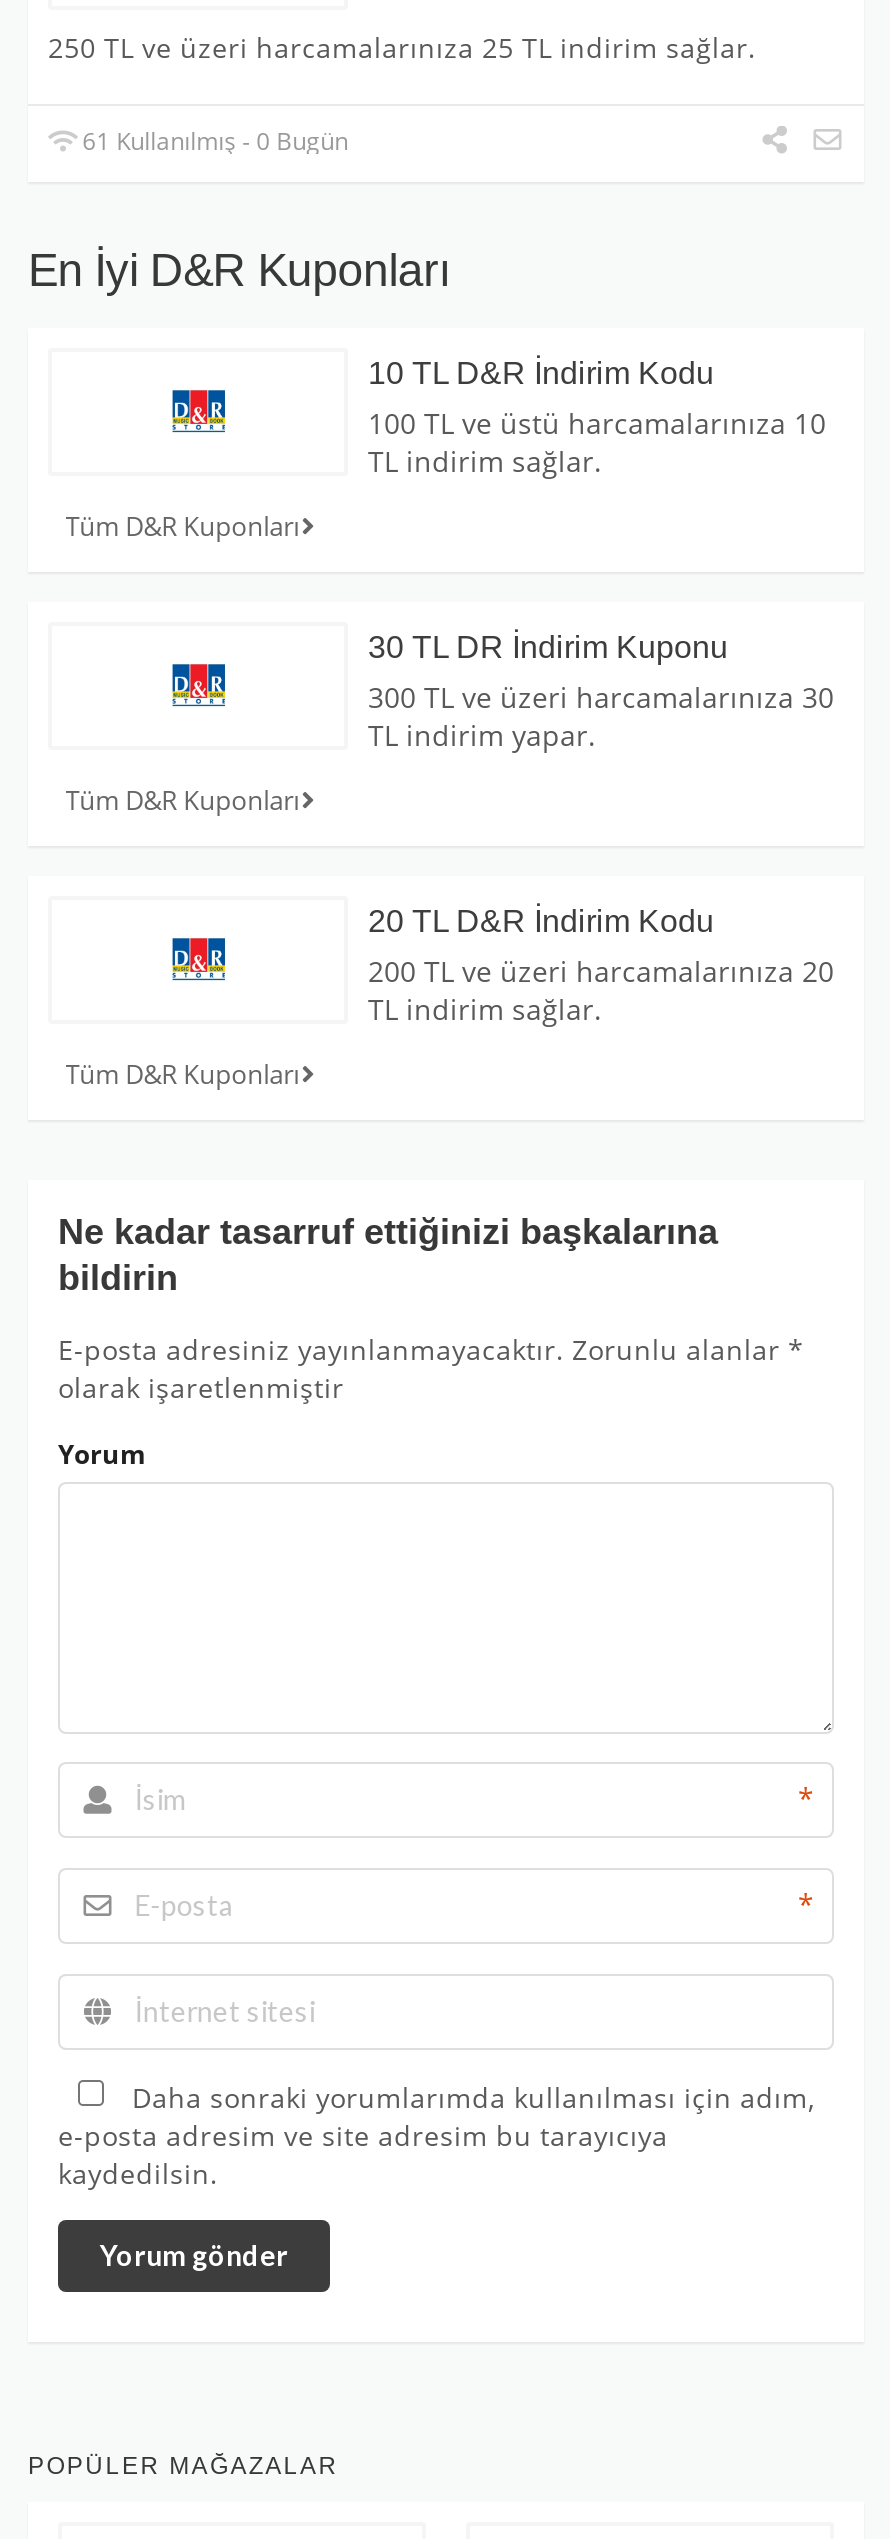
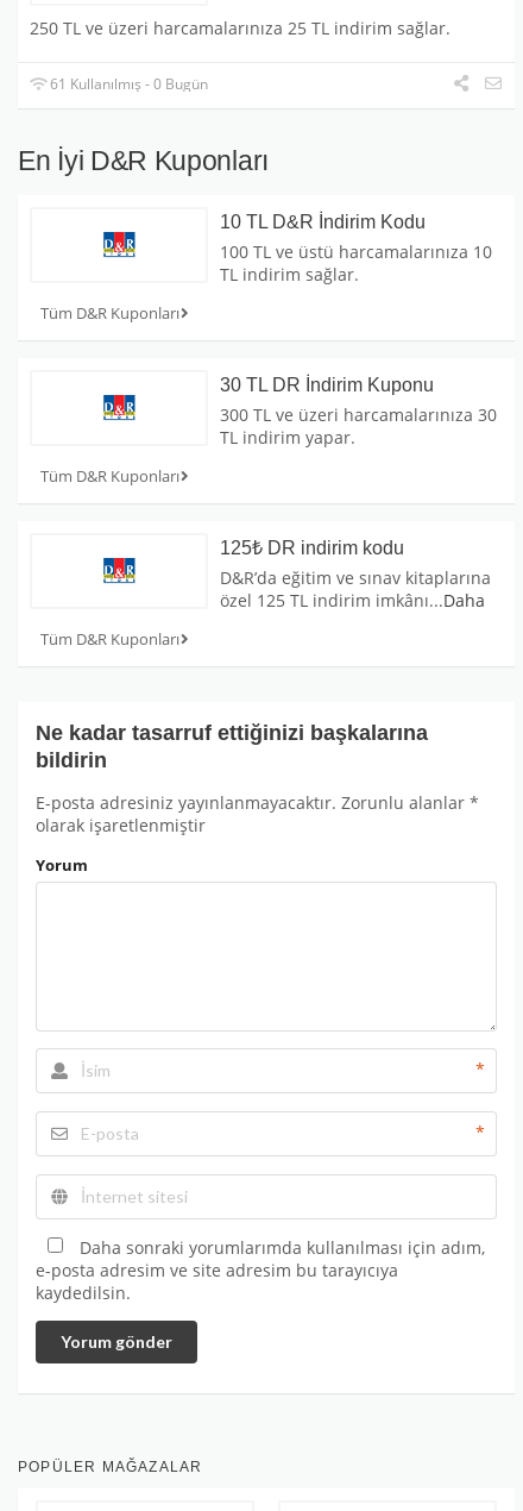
- 20 TL D&R İndirim Kodu
- 200 TL ve üzeri harcamalarınıza 20
- TL indirim sağlar.
+ 125₺ DR indirim kodu
+ D&R’da eğitim ve sınav kitaplarına
+ özel 125 TL indirim imkânı...Daha
